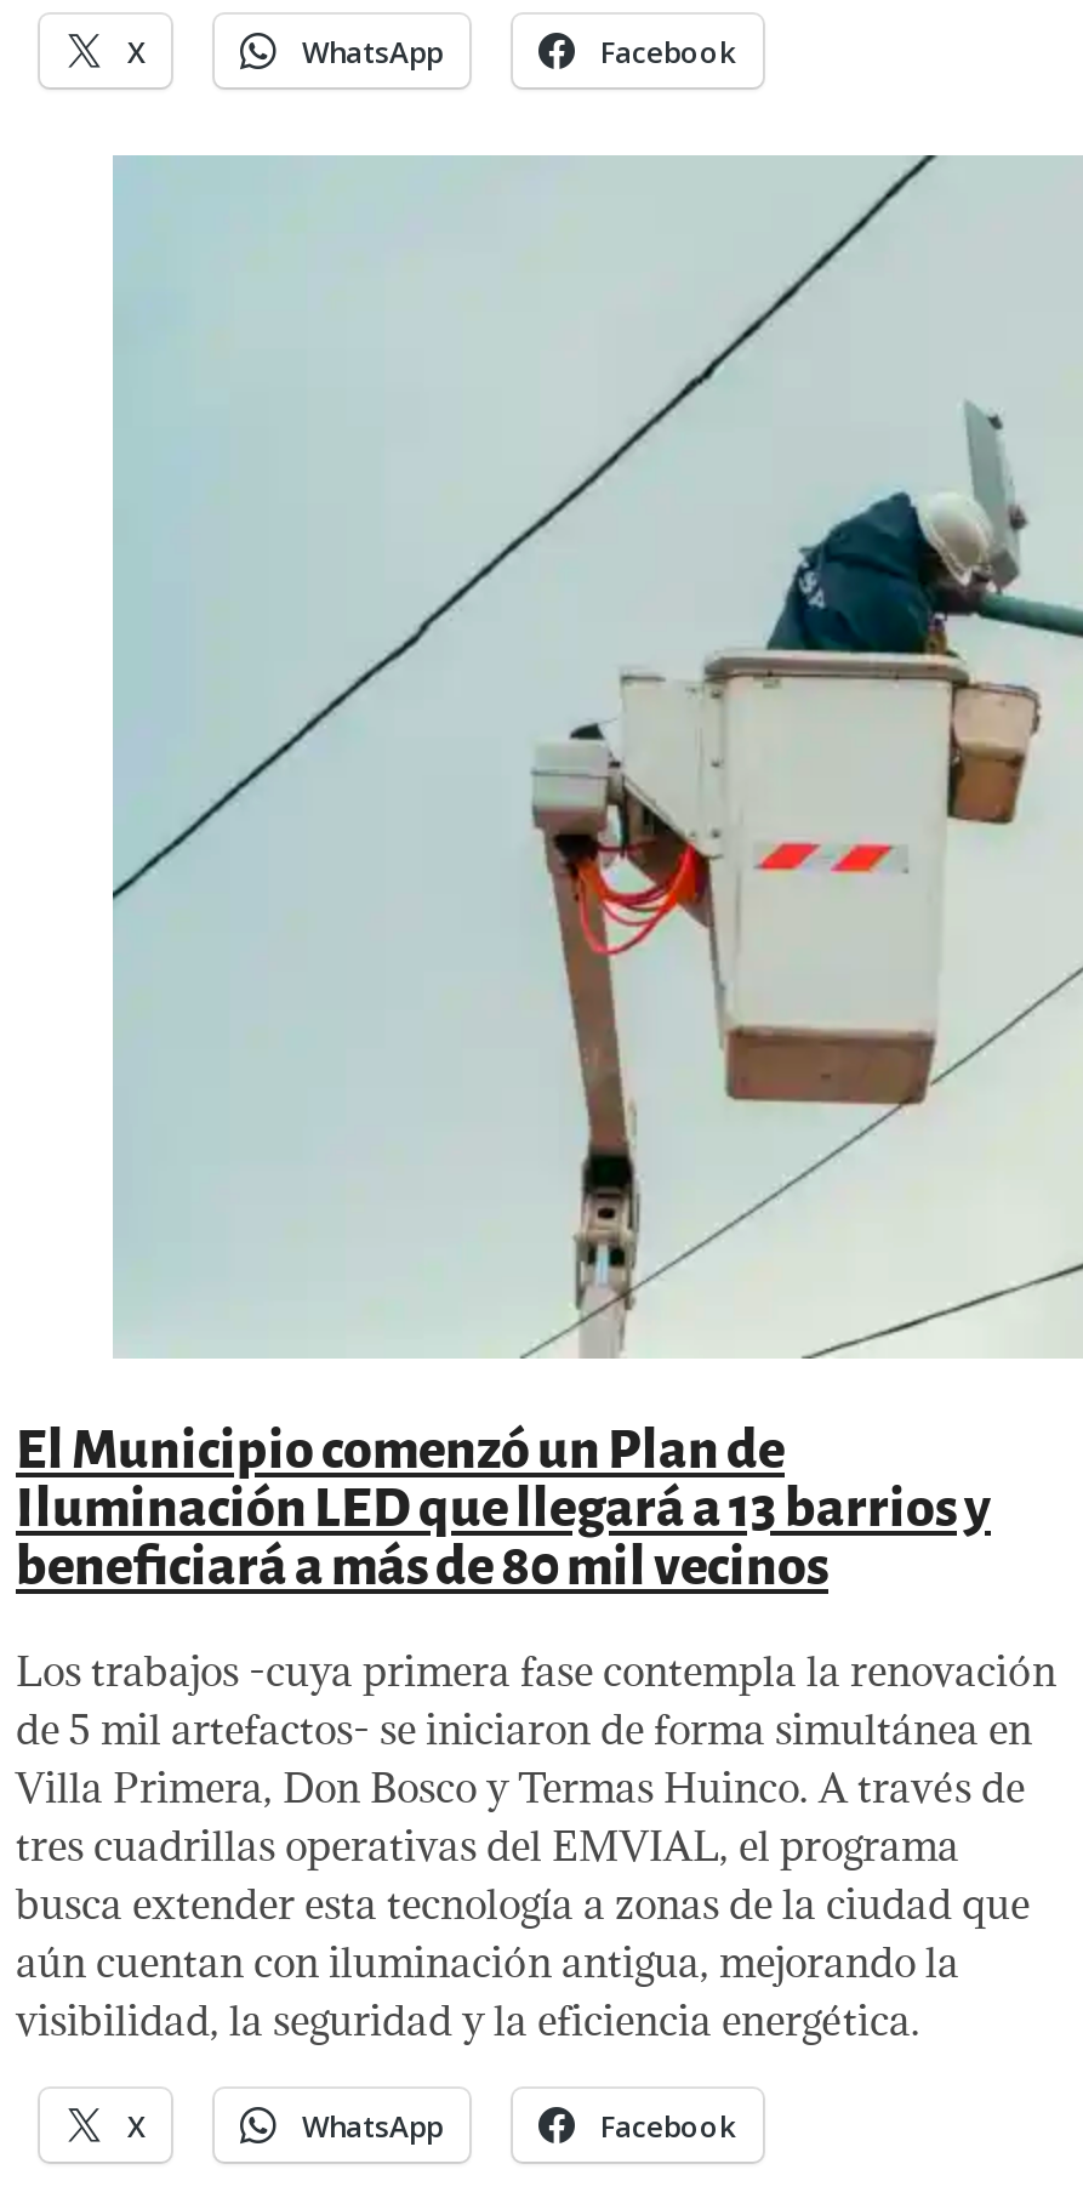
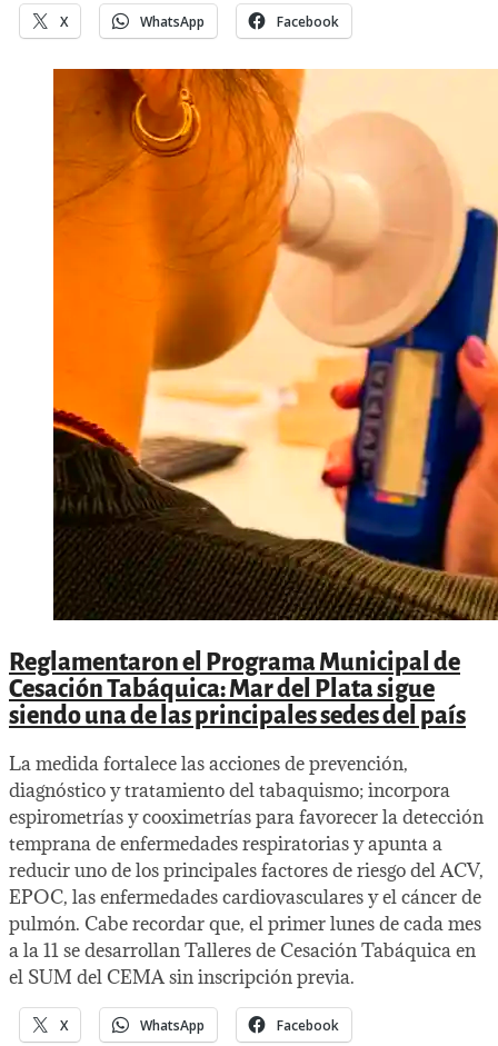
- [image]
- El Municipio comenzó un Plan de
- Iluminación LED que llegará a 13 barrios y
- beneficiará a más de 80 mil vecinos
+ [image]
+ Reglamentaron el Programa Municipal de
+ Cesación Tabáquica: Mar del Plata sigue
+ siendo una de las principales sedes del país

- Los trabajos -cuya primera fase contempla la renovación
- de 5 mil artefactos- se iniciaron de forma simultánea en
- Villa Primera, Don Bosco y Termas Huinco. A través de
- tres cuadrillas operativas del EMVIAL, el programa
- busca extender esta tecnología a zonas de la ciudad que
- aún cuentan con iluminación antigua, mejorando la
- visibilidad, la seguridad y la eficiencia energética.
+ La medida fortalece las acciones de prevención,
+ diagnóstico y tratamiento del tabaquismo; incorpora
+ espirometrías y cooximetrías para favorecer la detección
+ temprana de enfermedades respiratorias y apunta a
+ reducir uno de los principales factores de riesgo del ACV,
+ EPOC, las enfermedades cardiovasculares y el cáncer de
+ pulmón. Cabe recordar que, el primer lunes de cada mes
+ a la 11 se desarrollan Talleres de Cesación Tabáquica en
+ el SUM del CEMA sin inscripción previa.
